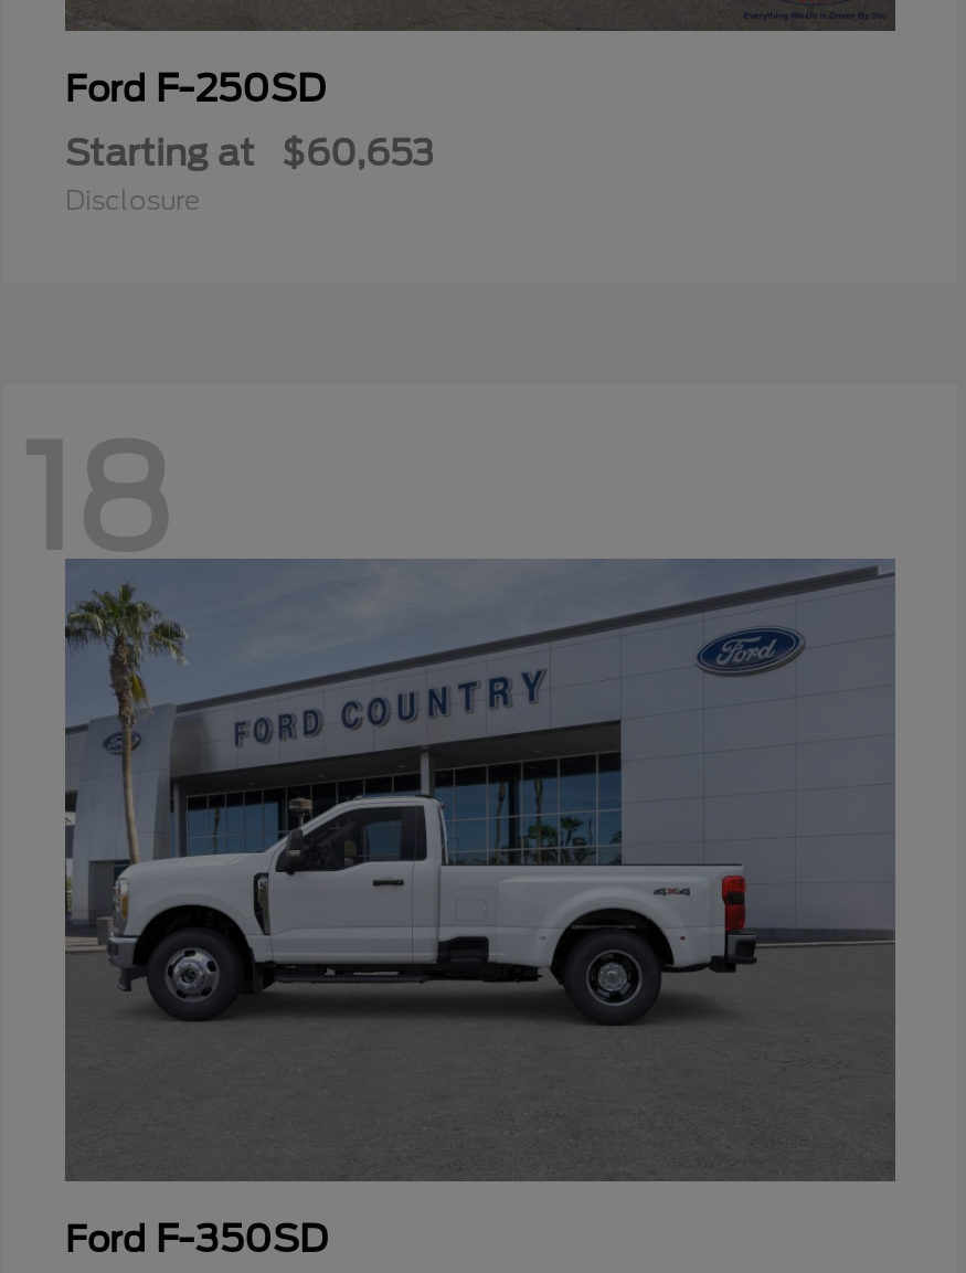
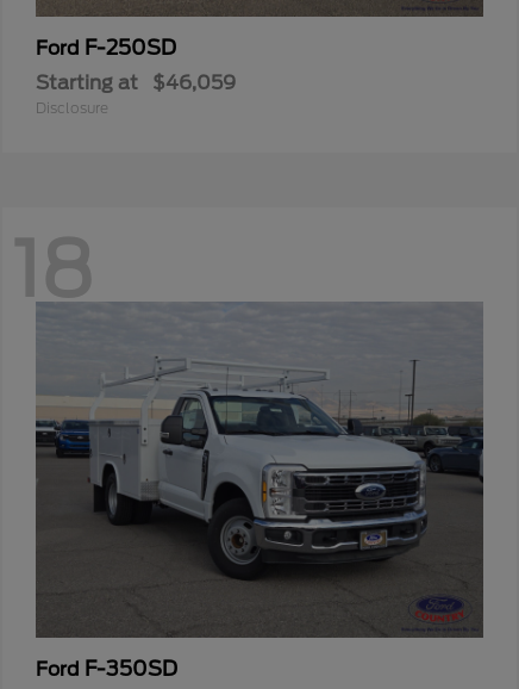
- Starting at $60,653
+ Starting at $46,059

- [image]
+ [image]
